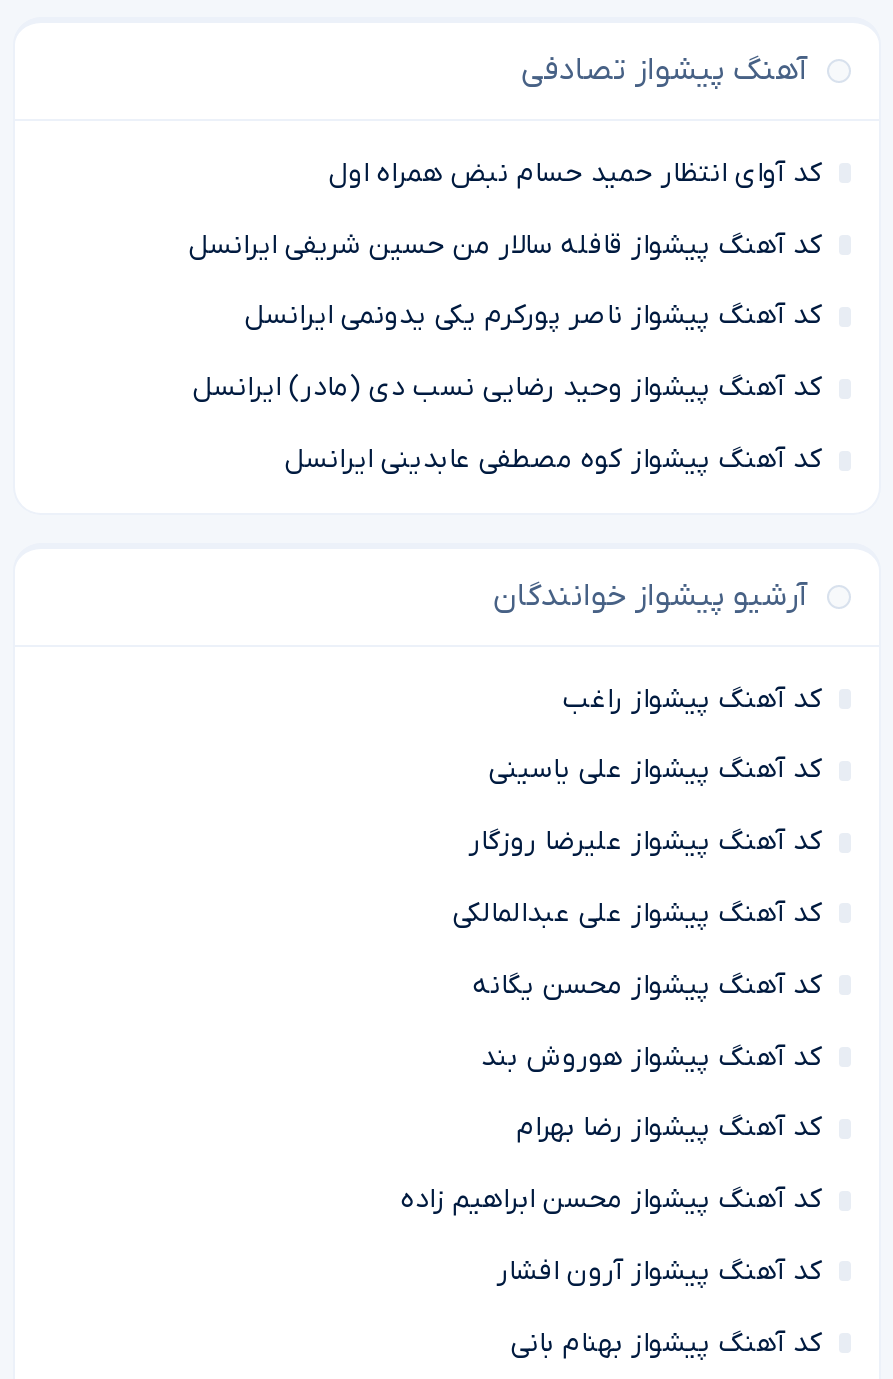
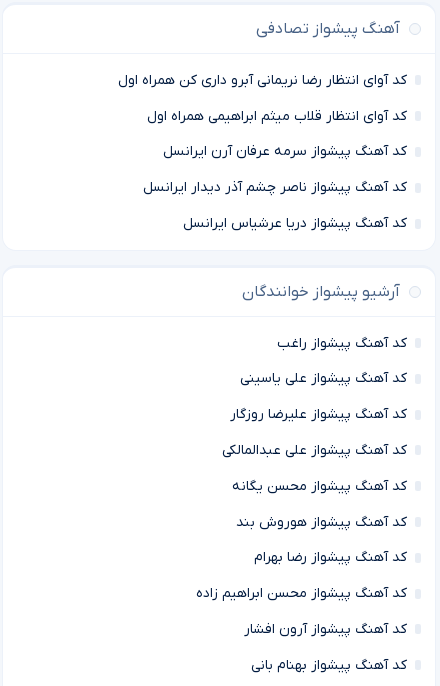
- کد آوای انتظار حمید حسام نبض همراه اول
+ کد آوای انتظار رضا نریمانی آبرو داری کن همراه اول

- کد آهنگ پیشواز قافله سالار من حسین شریفی ایرانسل
+ کد آوای انتظار قلاب میثم ابراهیمی همراه اول

- کد آهنگ پیشواز ناصر پورکرم یکی یدونمی ایرانسل
+ کد آهنگ پیشواز سرمه عرفان آرن ایرانسل

- کد آهنگ پیشواز وحید رضایی نسب دی (مادر) ایرانسل
+ کد آهنگ پیشواز ناصر چشم آذر دیدار ایرانسل

- کد آهنگ پیشواز کوه مصطفی عابدینی ایرانسل
+ کد آهنگ پیشواز دریا عرشیاس ایرانسل
